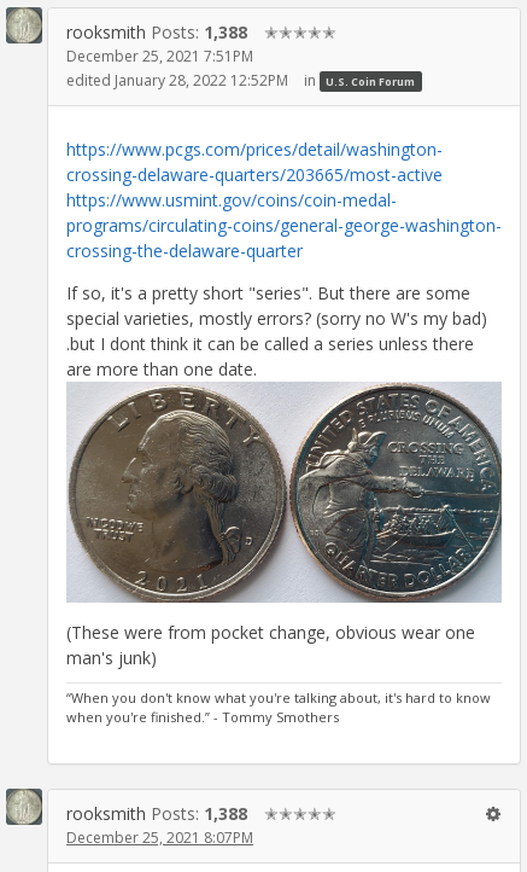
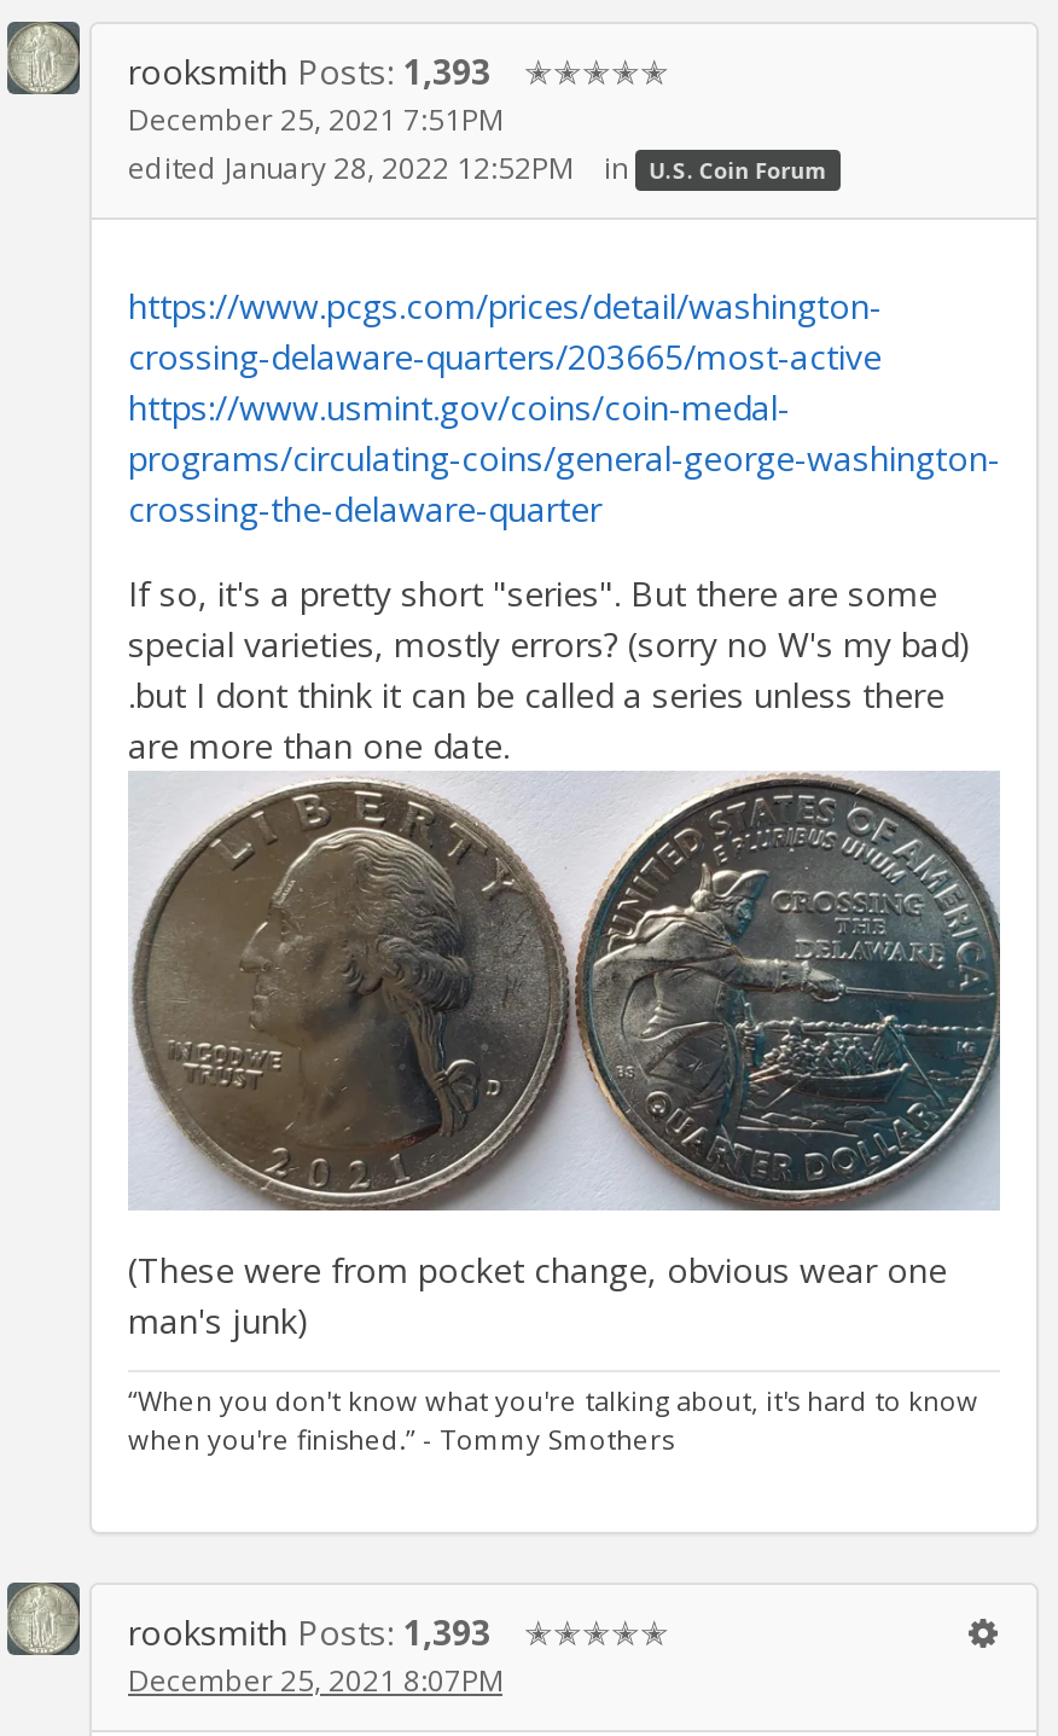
- rooksmith Posts: 1,388
+ rooksmith Posts: 1,393

- rooksmith Posts: 1,388
+ rooksmith Posts: 1,393
